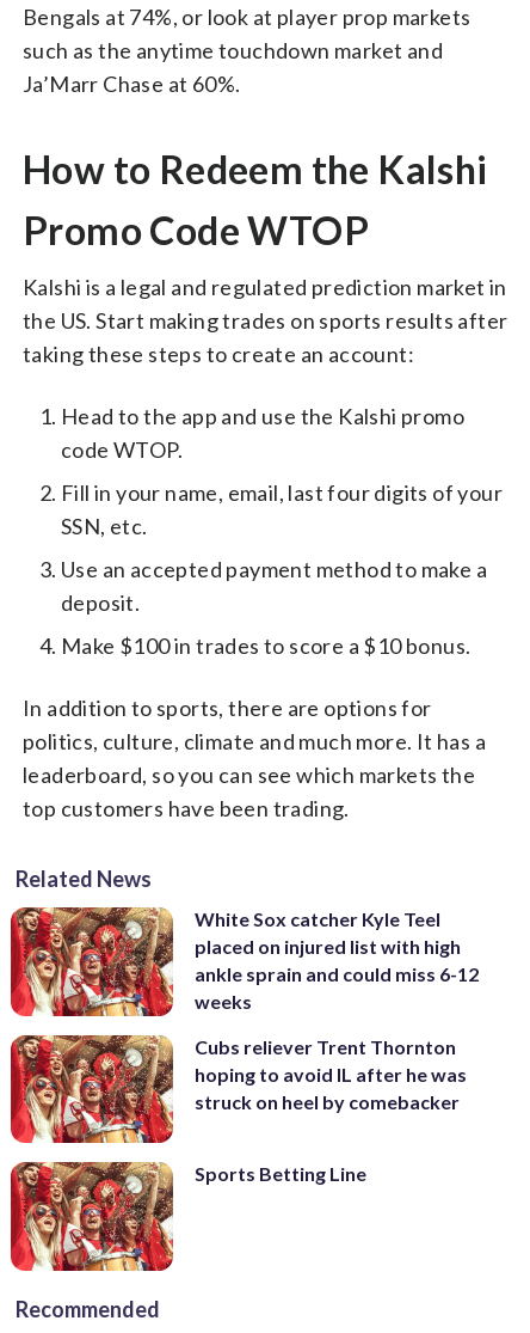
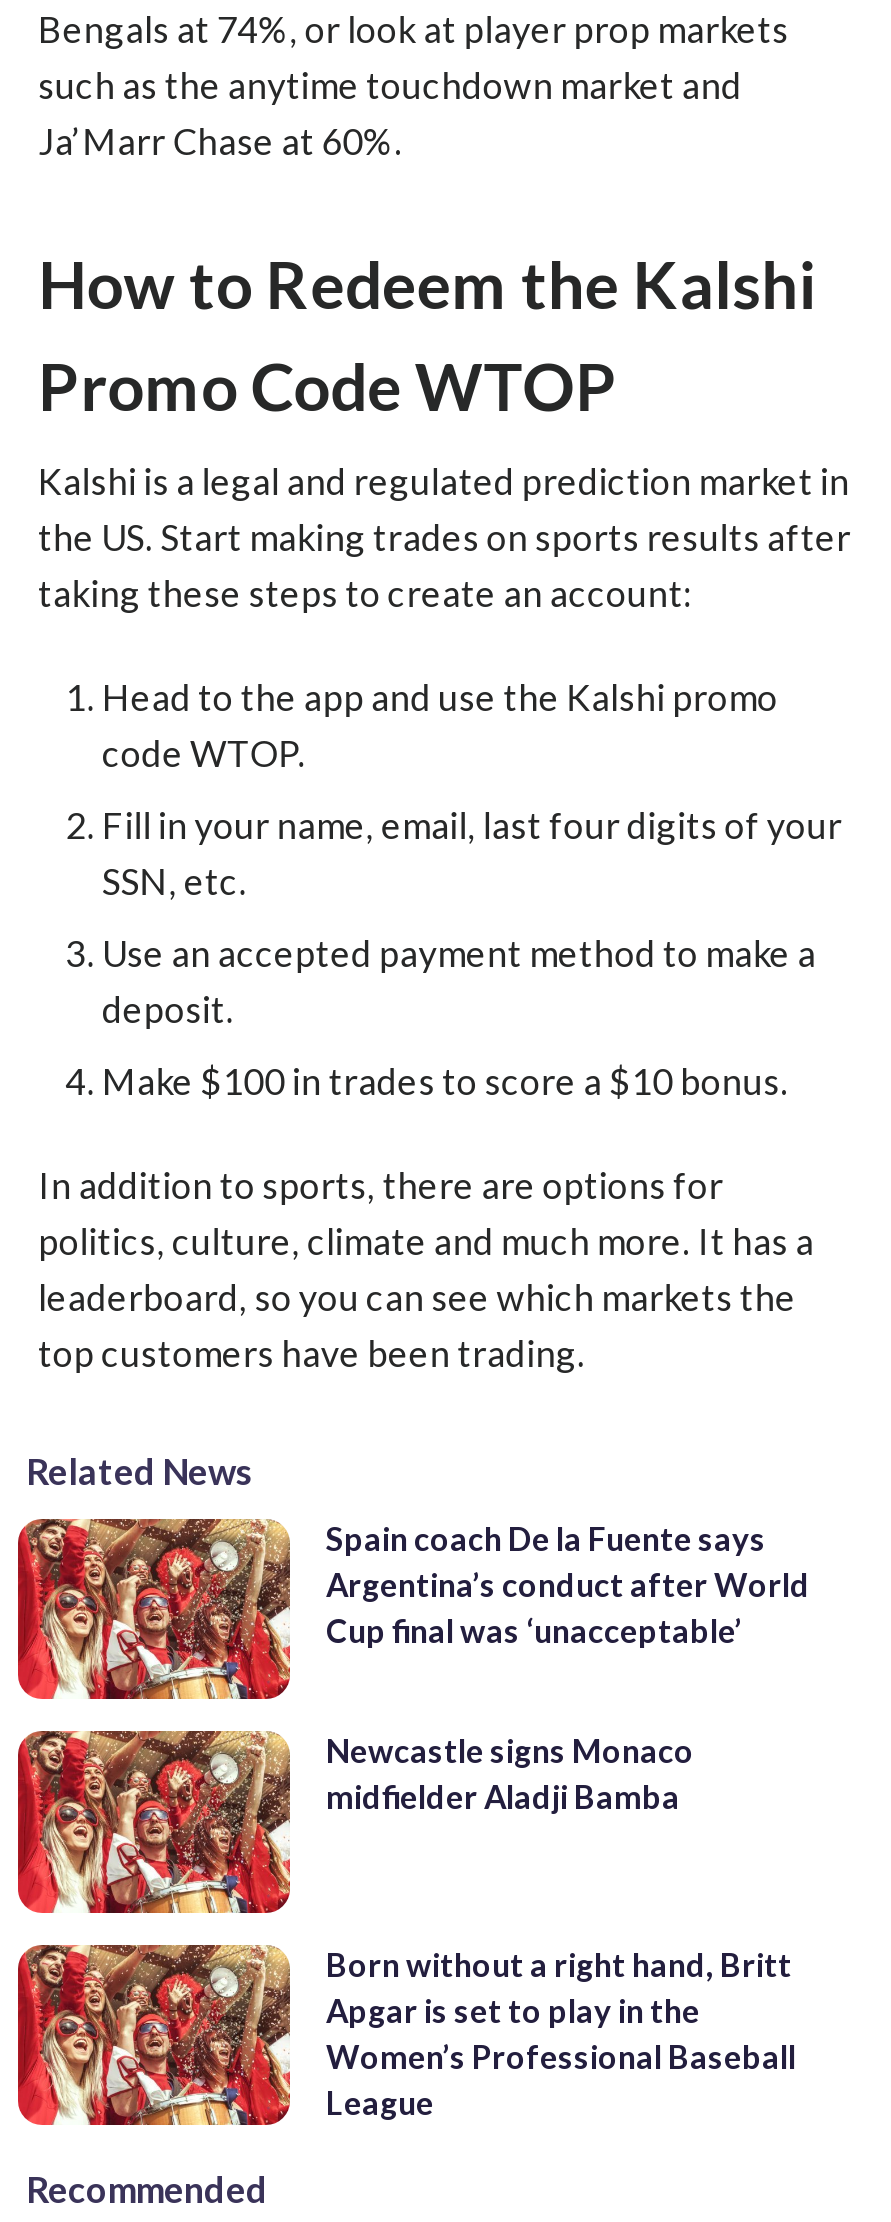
- White Sox catcher Kyle Teel
- placed on injured list with high
- ankle sprain and could miss 6-12
- weeks
+ Spain coach De la Fuente says
+ Argentina’s conduct after World
+ Cup final was ‘unacceptable’

- Cubs reliever Trent Thornton
- hoping to avoid IL after he was
- struck on heel by comebacker
+ Newcastle signs Monaco
+ midfielder Aladji Bamba

- Sports Betting Line
+ Born without a right hand, Britt
+ Apgar is set to play in the
+ Women’s Professional Baseball
+ League
